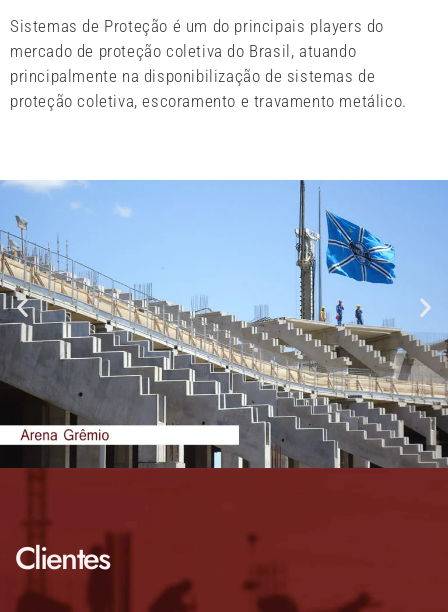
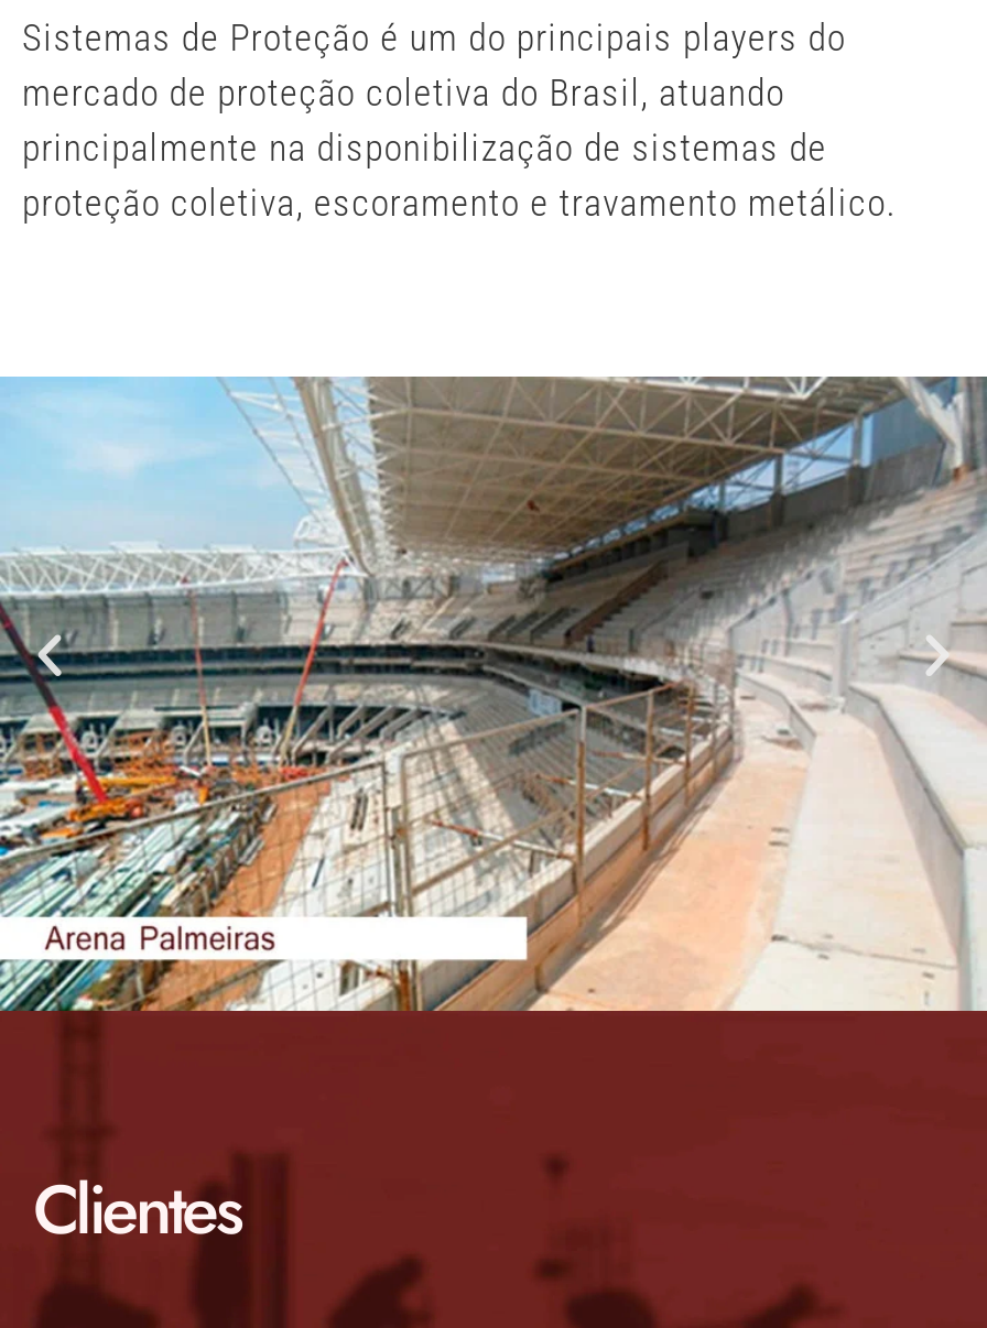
- [image]
+ [image]
